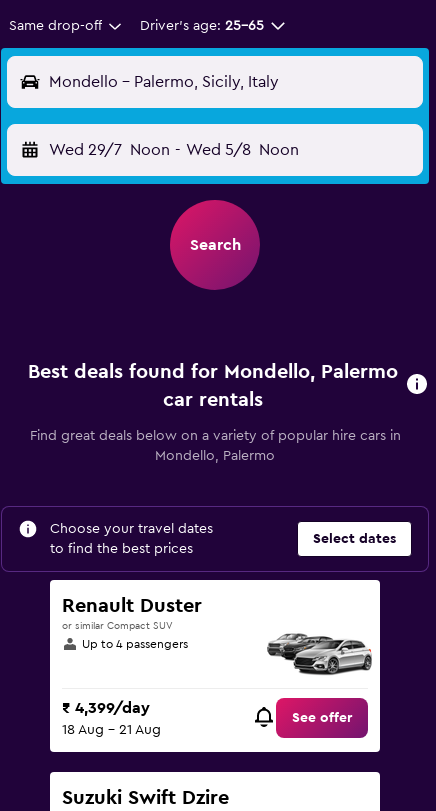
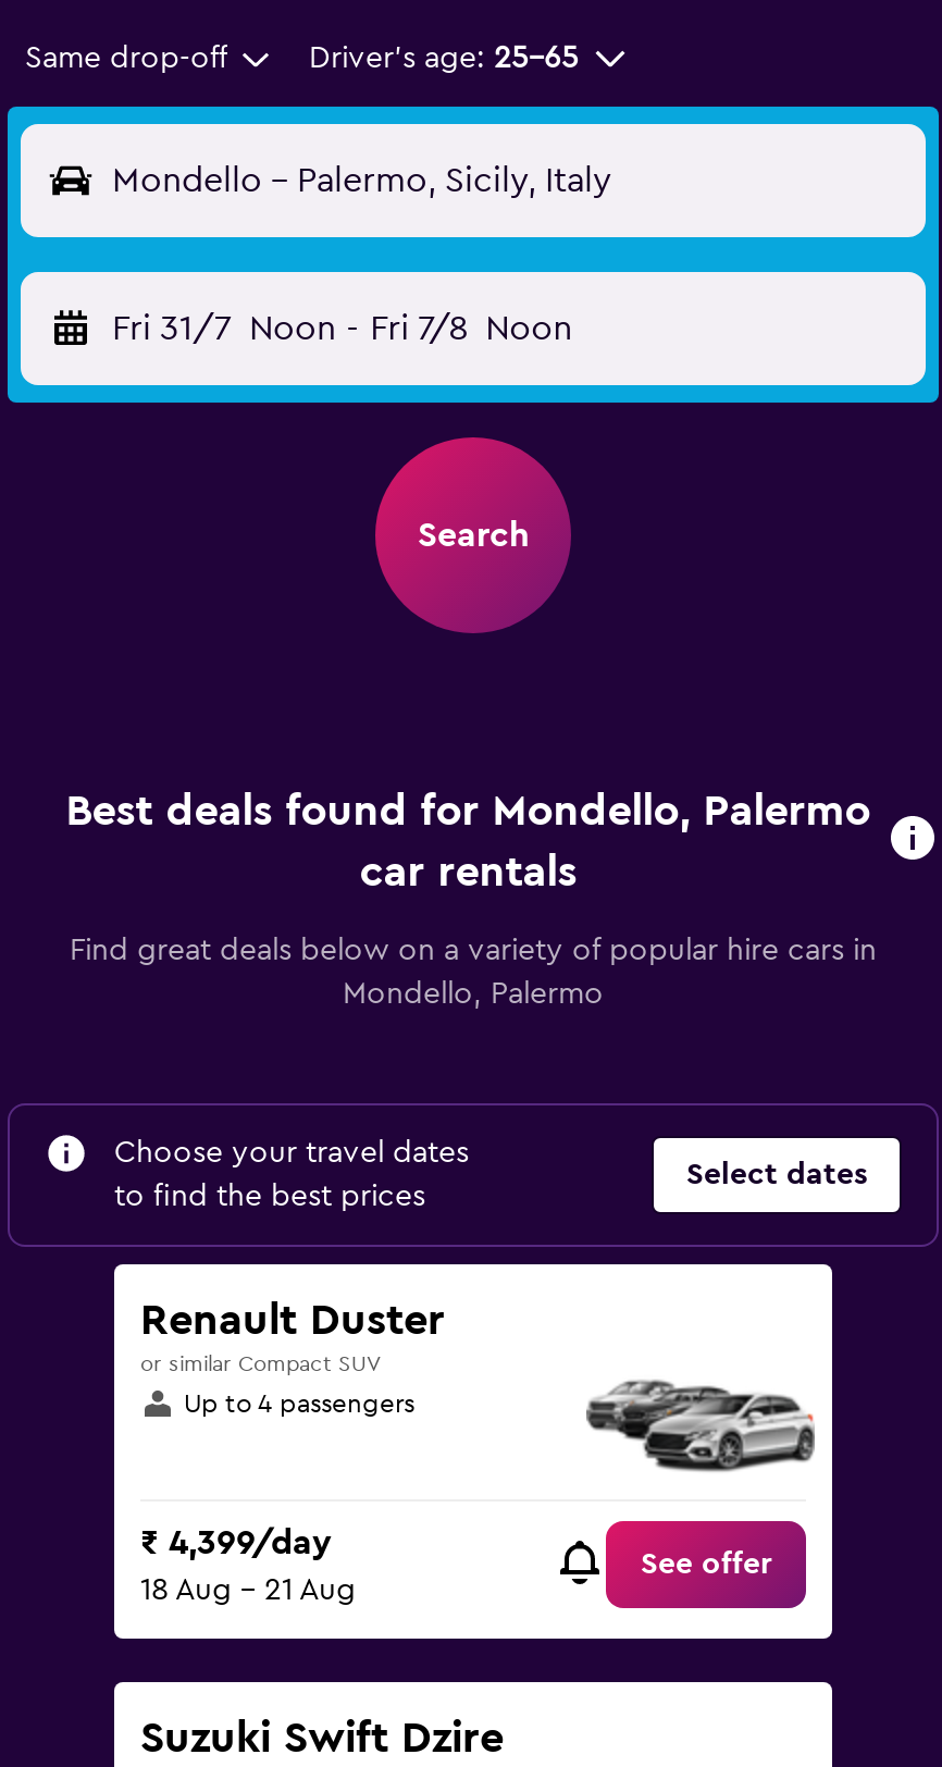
- Wed 29/7 Noon - Wed 5/8 Noon
+ Fri 31/7 Noon - Fri 7/8 Noon
